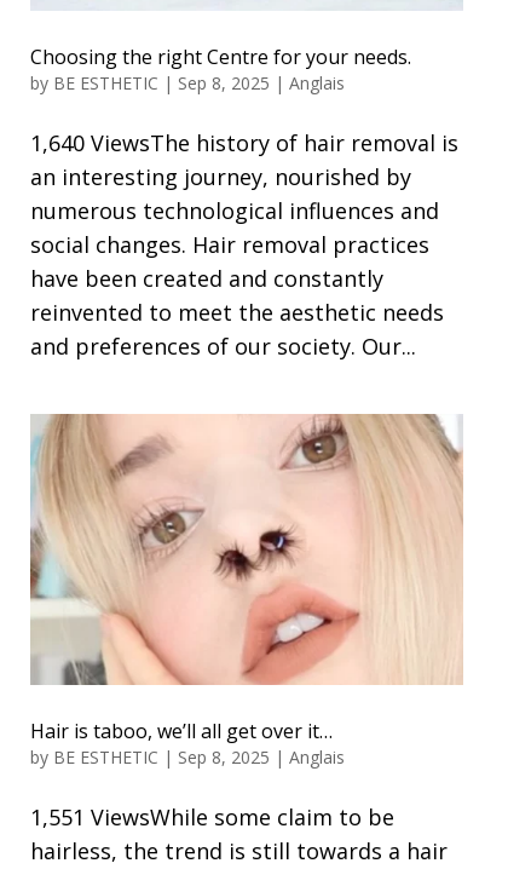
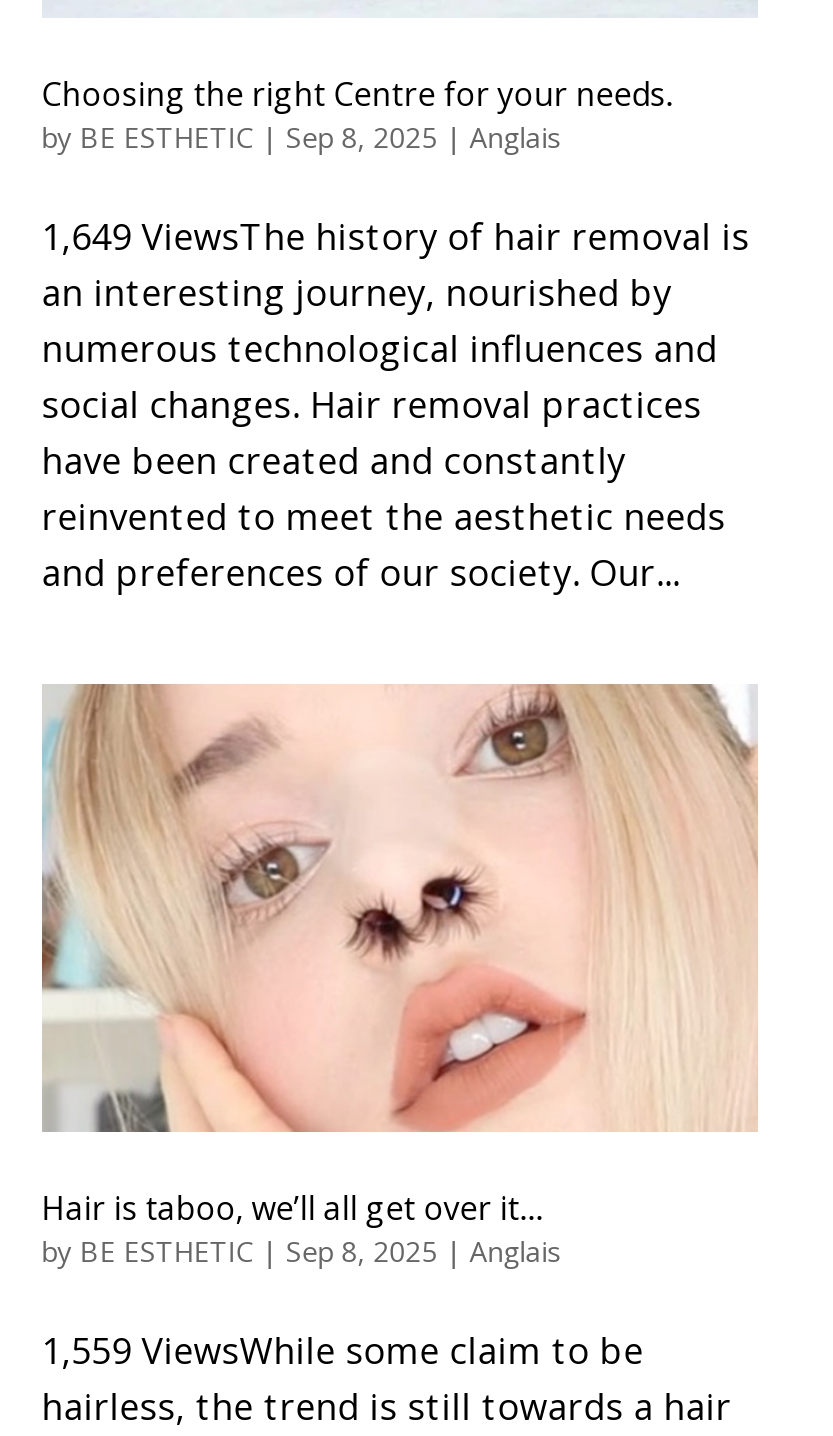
- 1,640 ViewsThe history of hair removal is
+ 1,649 ViewsThe history of hair removal is

- 1,551 ViewsWhile some claim to be
+ 1,559 ViewsWhile some claim to be
